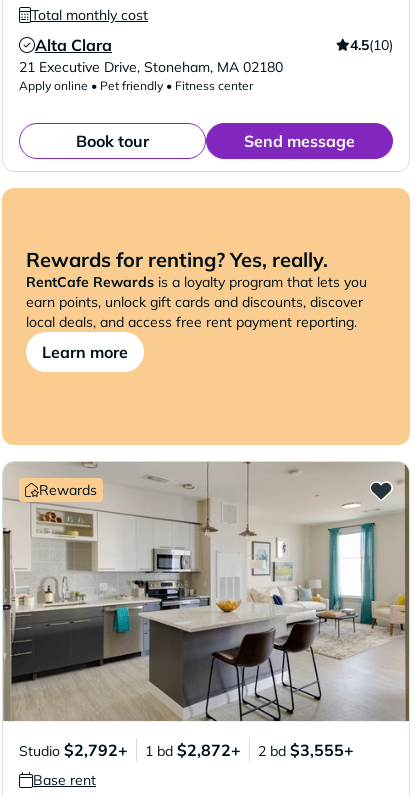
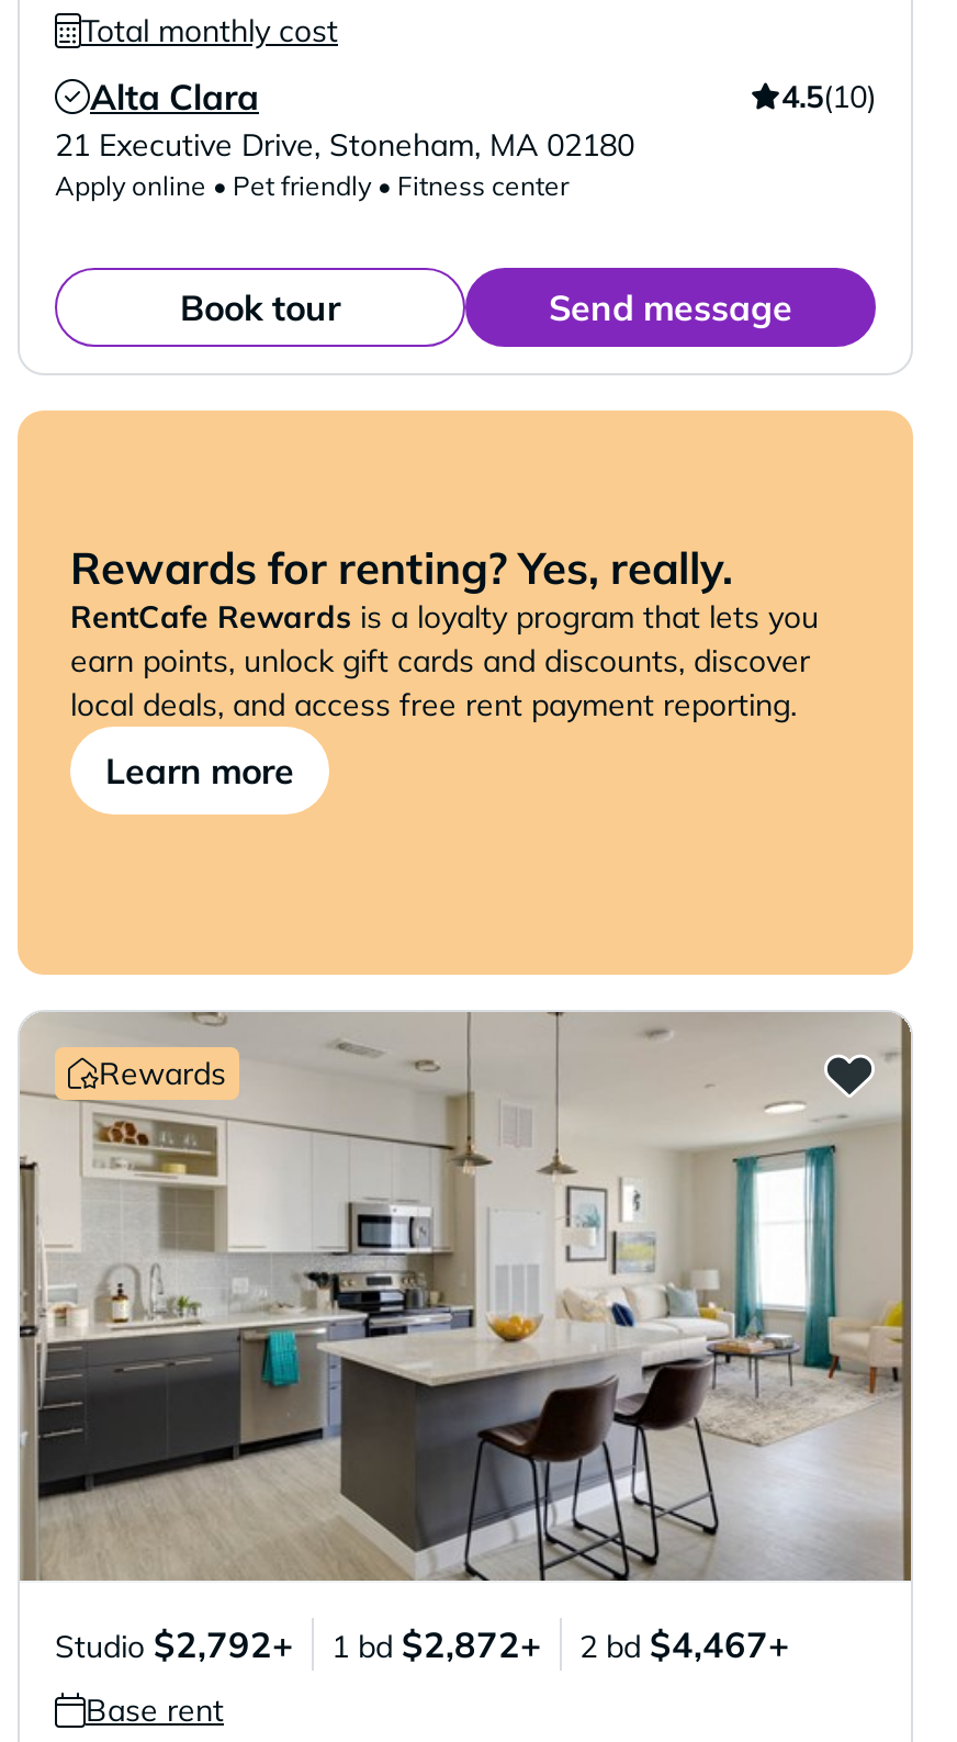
- Studio $2,792+ 1 bd $2,872+ 2 bd $3,555+
+ Studio $2,792+ 1 bd $2,872+ 2 bd $4,467+
